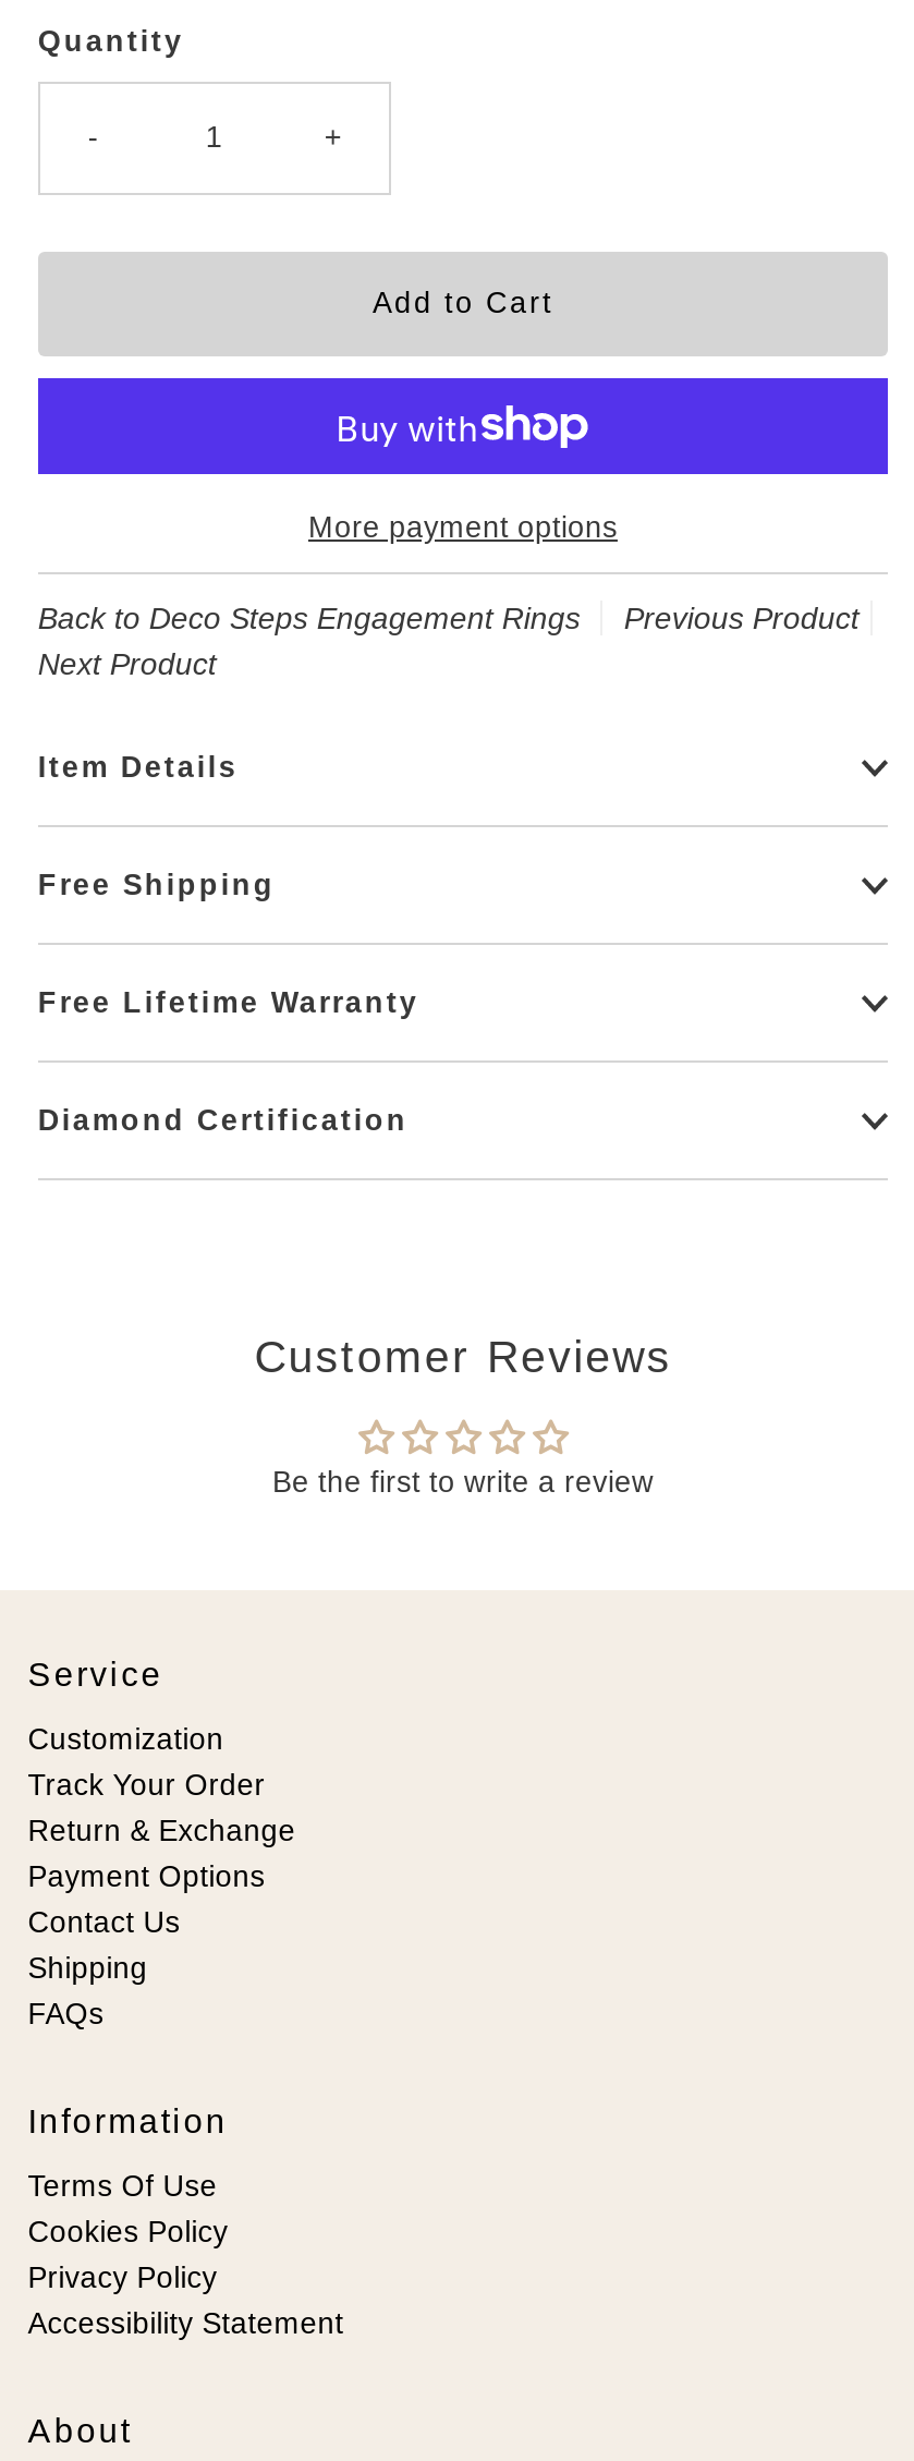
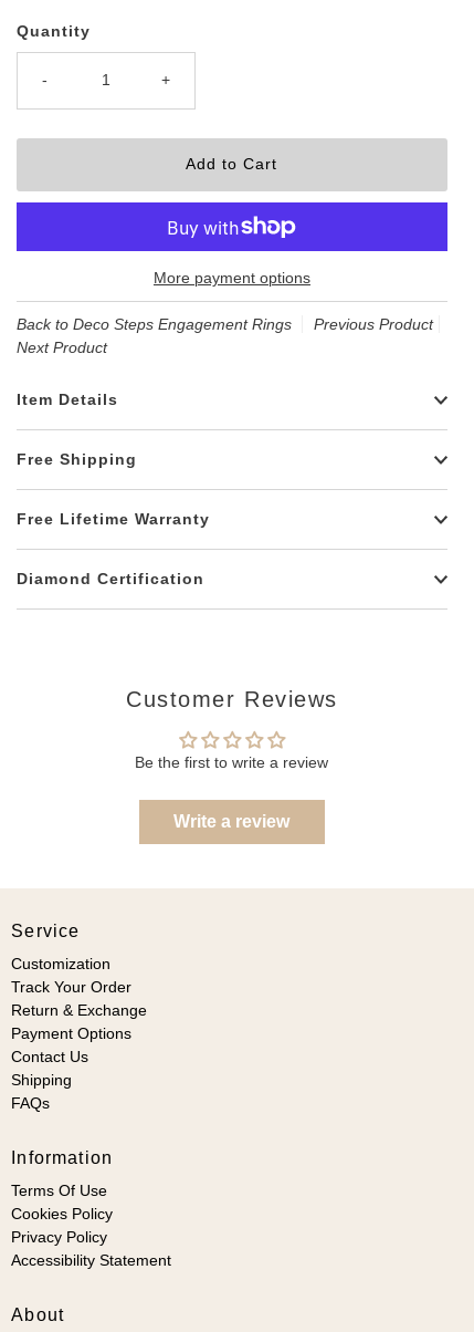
+ Write a review
